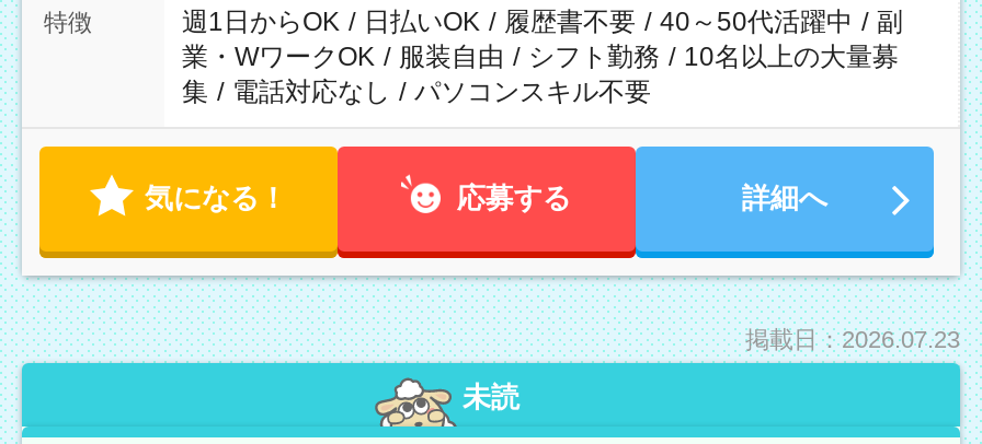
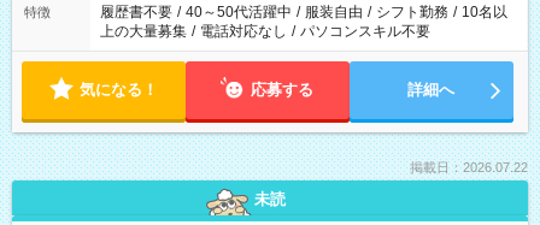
- 週1日からOK / 日払いOK / 履歴書不要 / 40～50代活躍中 / 副
- 業・WワークOK / 服装自由 / シフト勤務 / 10名以上の大量募
- 集 / 電話対応なし / パソコンスキル不要
+ 履歴書不要 / 40～50代活躍中 / 服装自由 / シフト勤務 / 10名以
+ 上の大量募集 / 電話対応なし / パソコンスキル不要

- 掲載日：2026.07.23
+ 掲載日：2026.07.22
